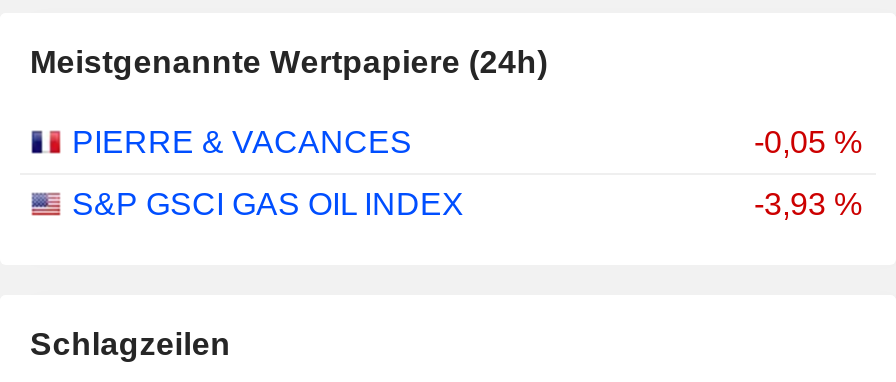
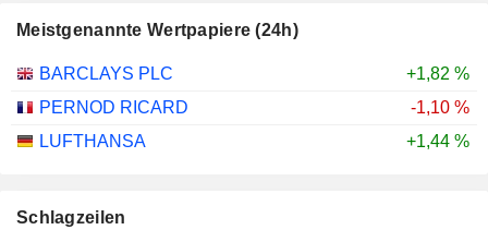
- PIERRE & VACANCES
- -0,05 %
- S&P GSCI GAS OIL INDEX
- -3,93 %
+ BARCLAYS PLC
+ +1,82 %
+ PERNOD RICARD
+ -1,10 %
+ LUFTHANSA
+ +1,44 %
